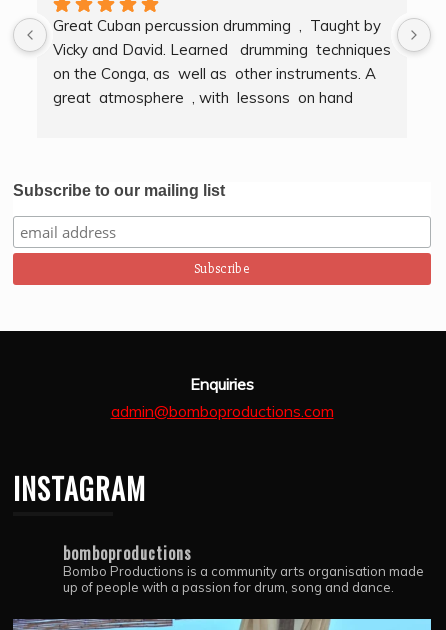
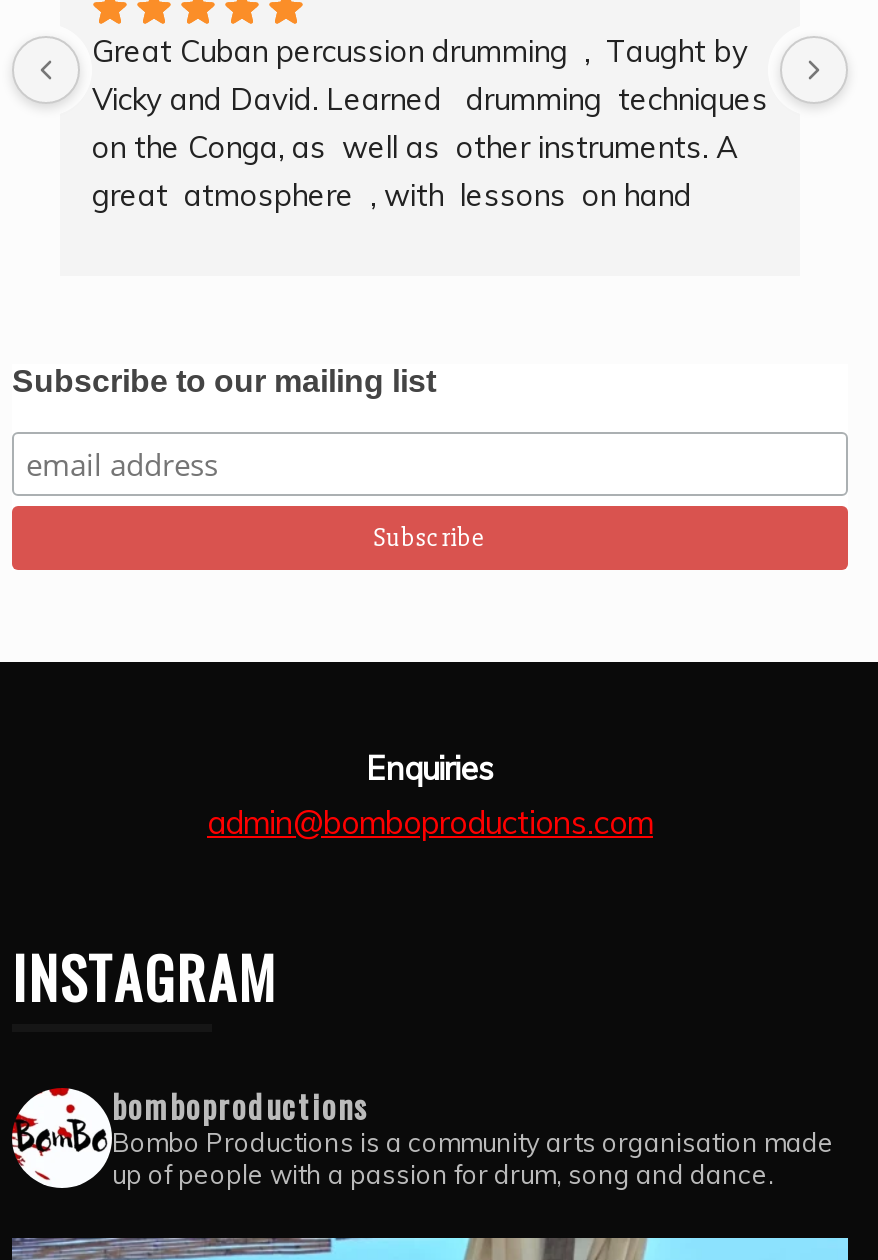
+ [image]
